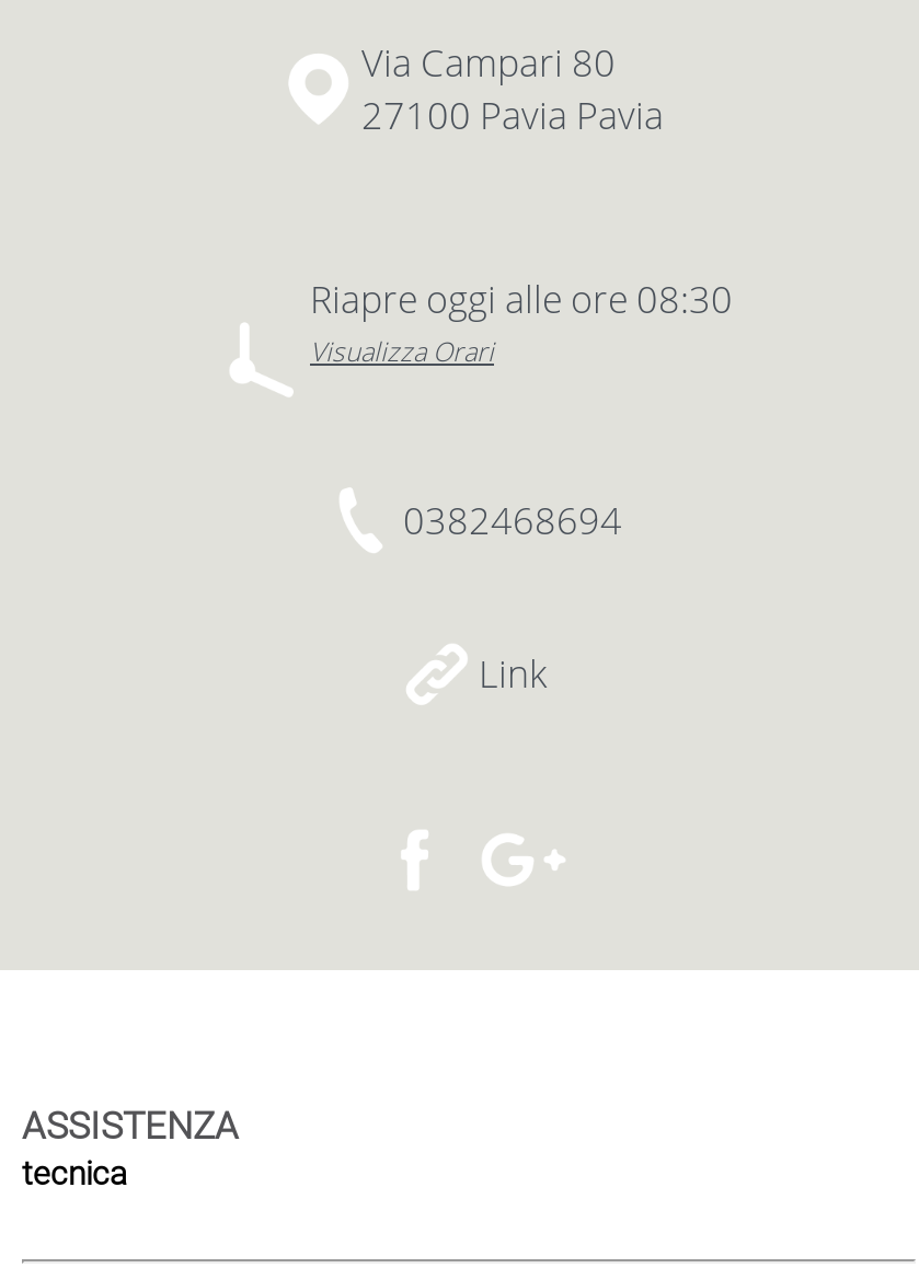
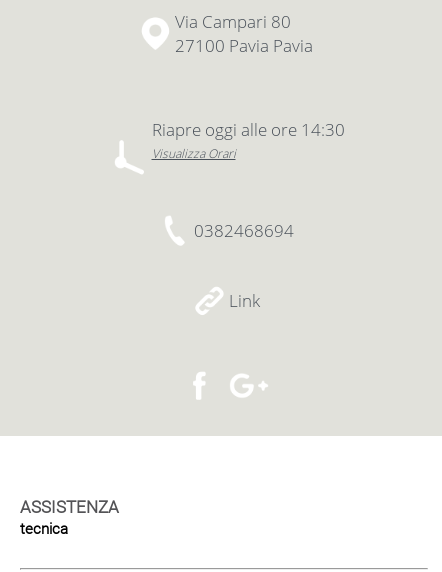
- Riapre oggi alle ore 08:30
+ Riapre oggi alle ore 14:30
